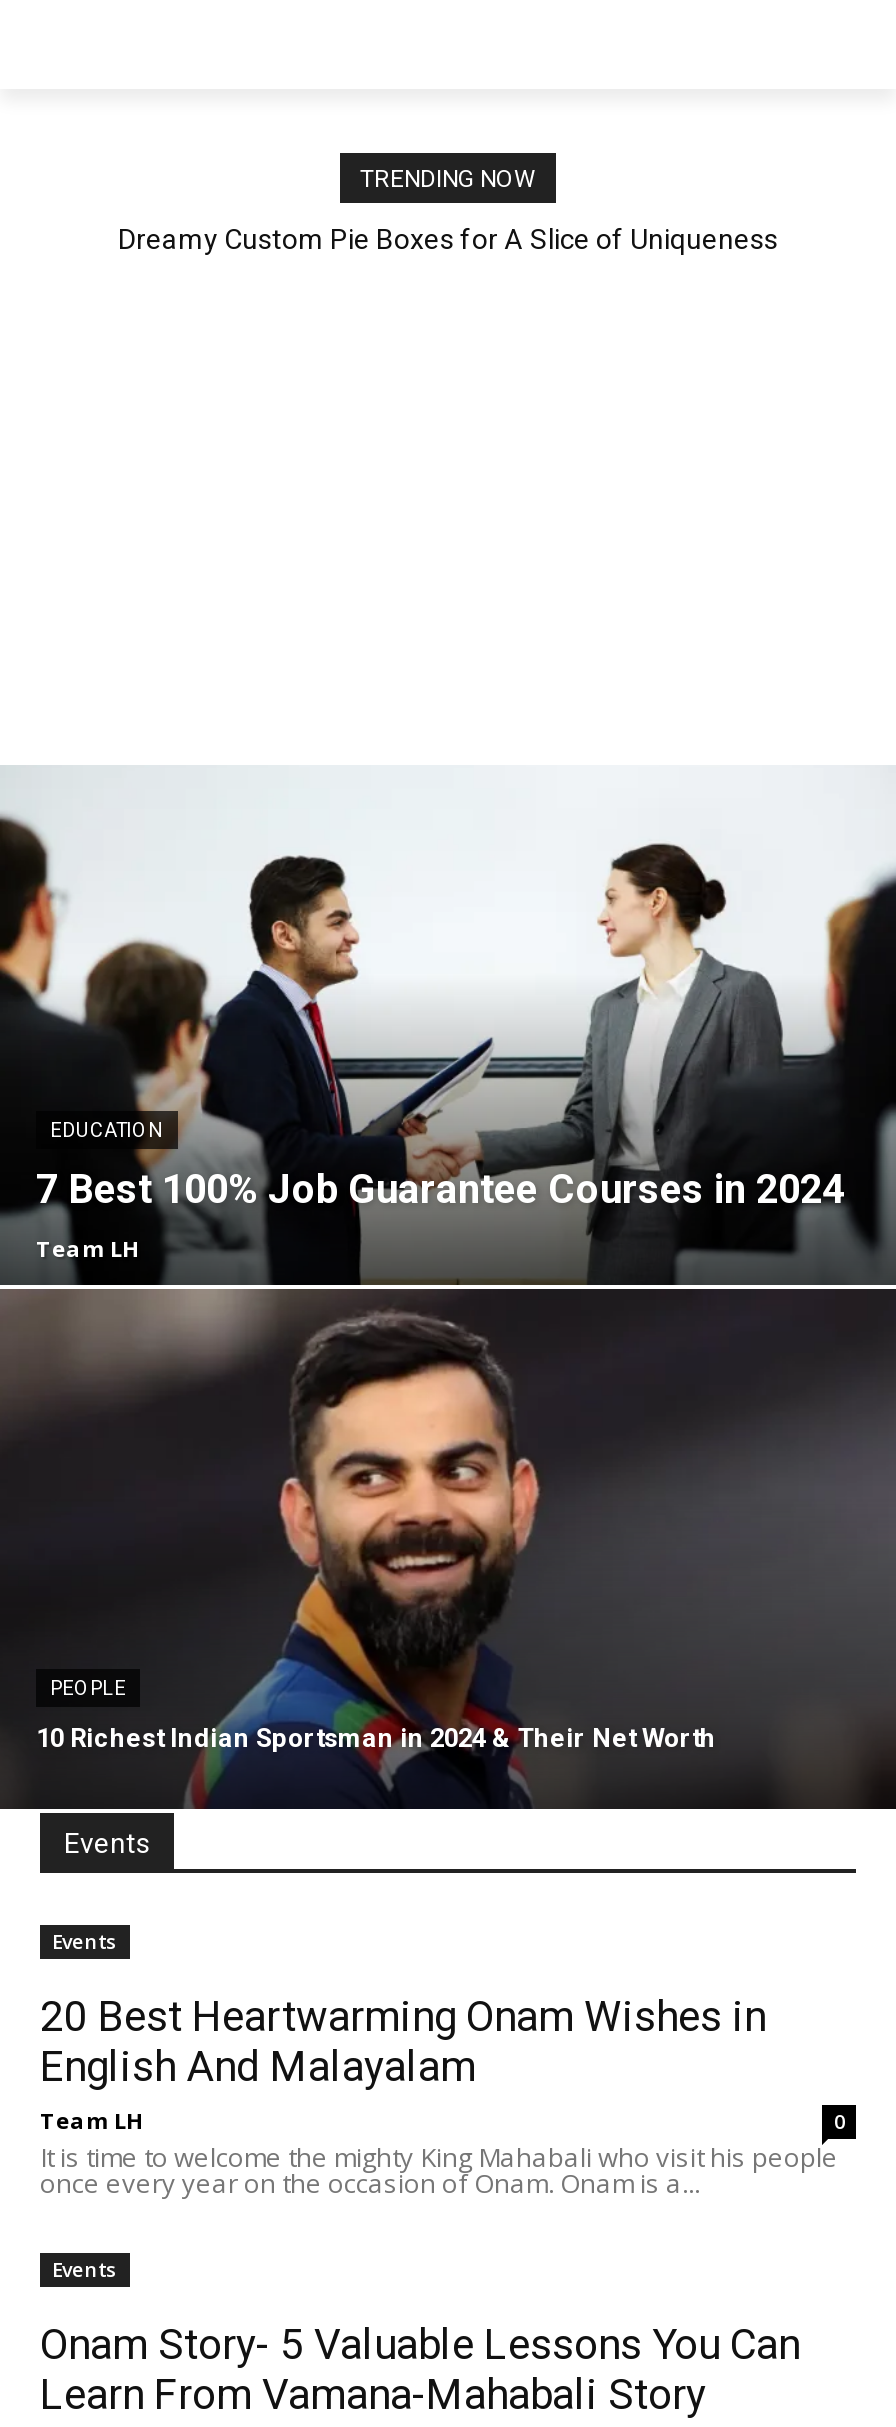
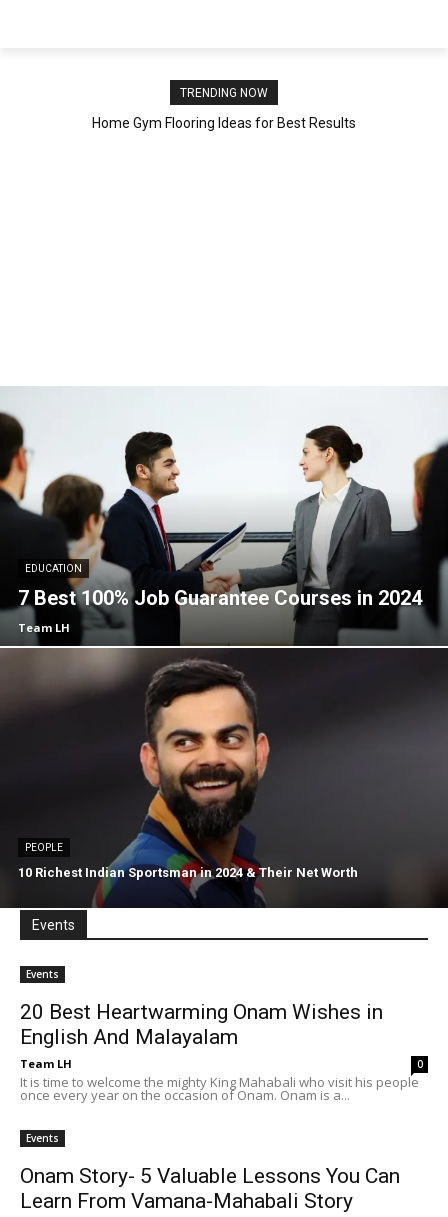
- Dreamy Custom Pie Boxes for A Slice of Uniqueness
+ Home Gym Flooring Ideas for Best Results
